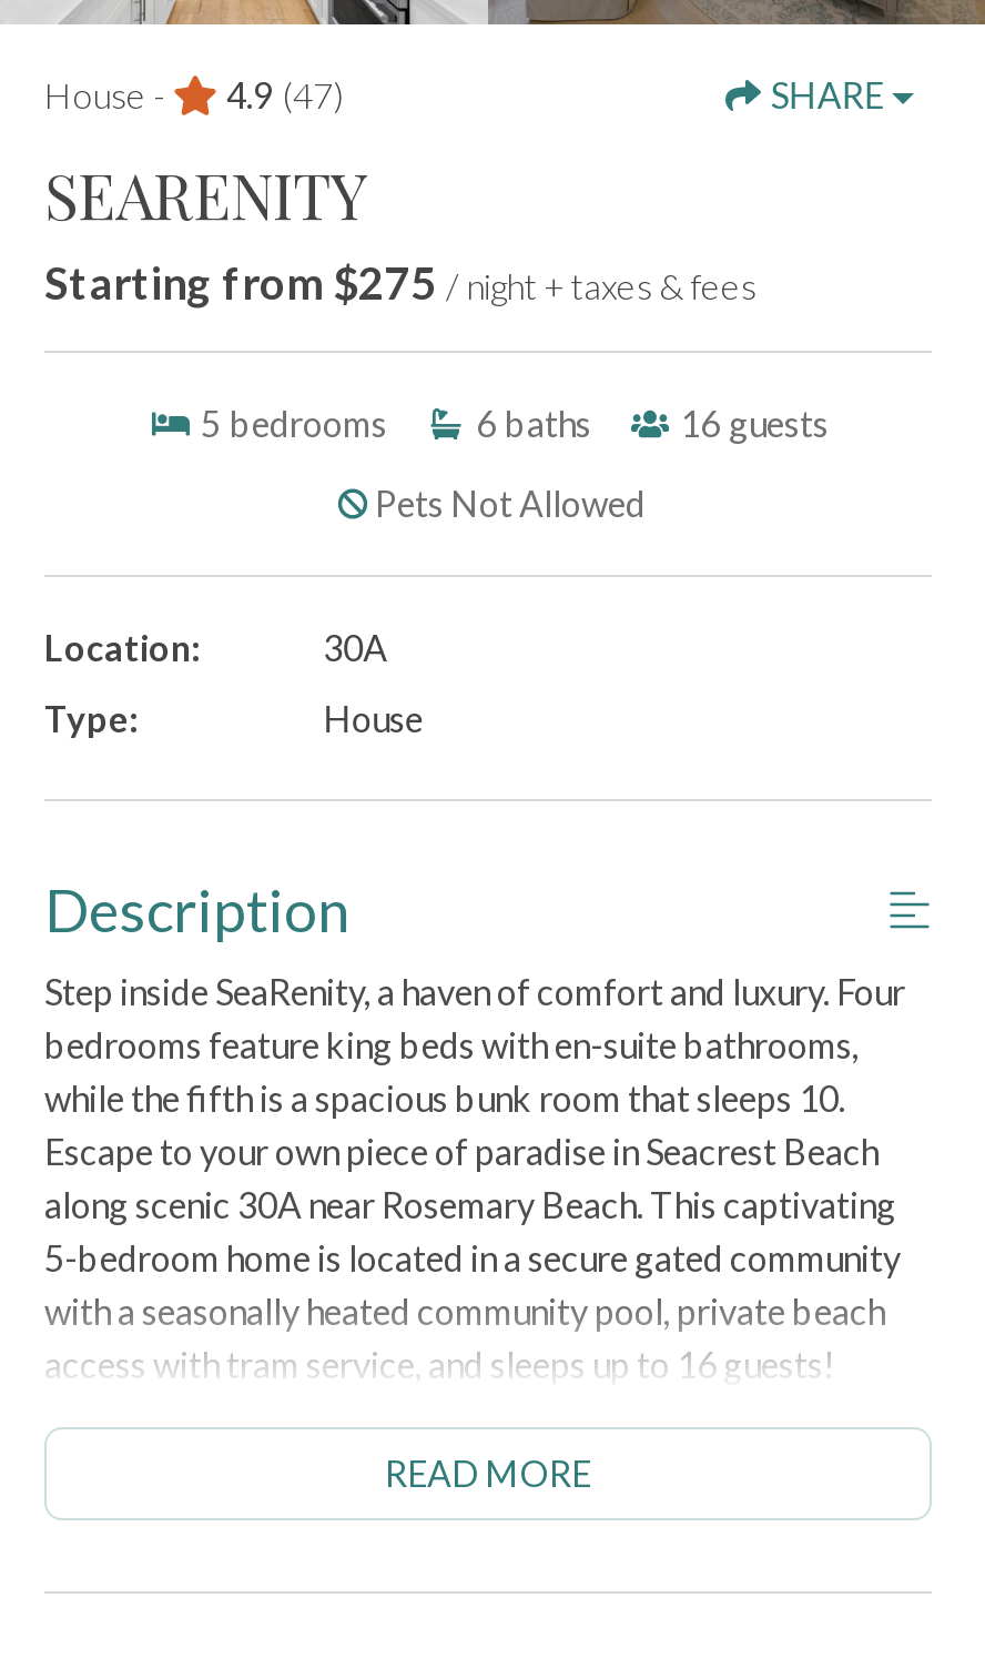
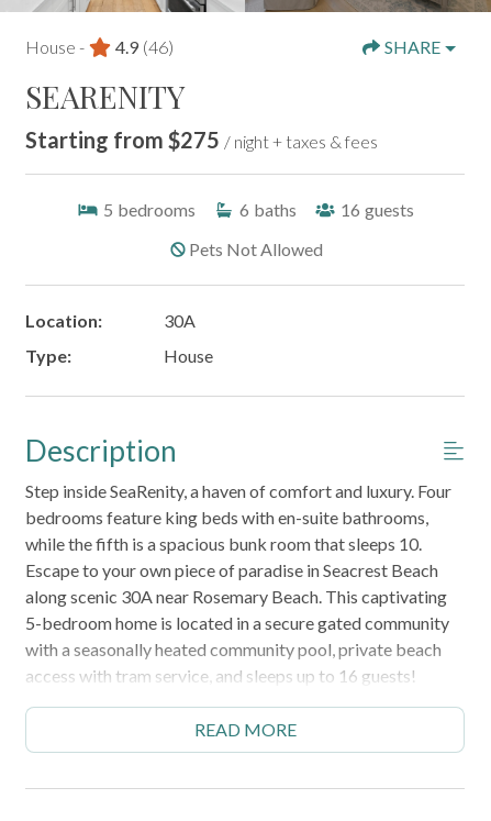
- House - 4.9 (47)
+ House - 4.9 (46)
